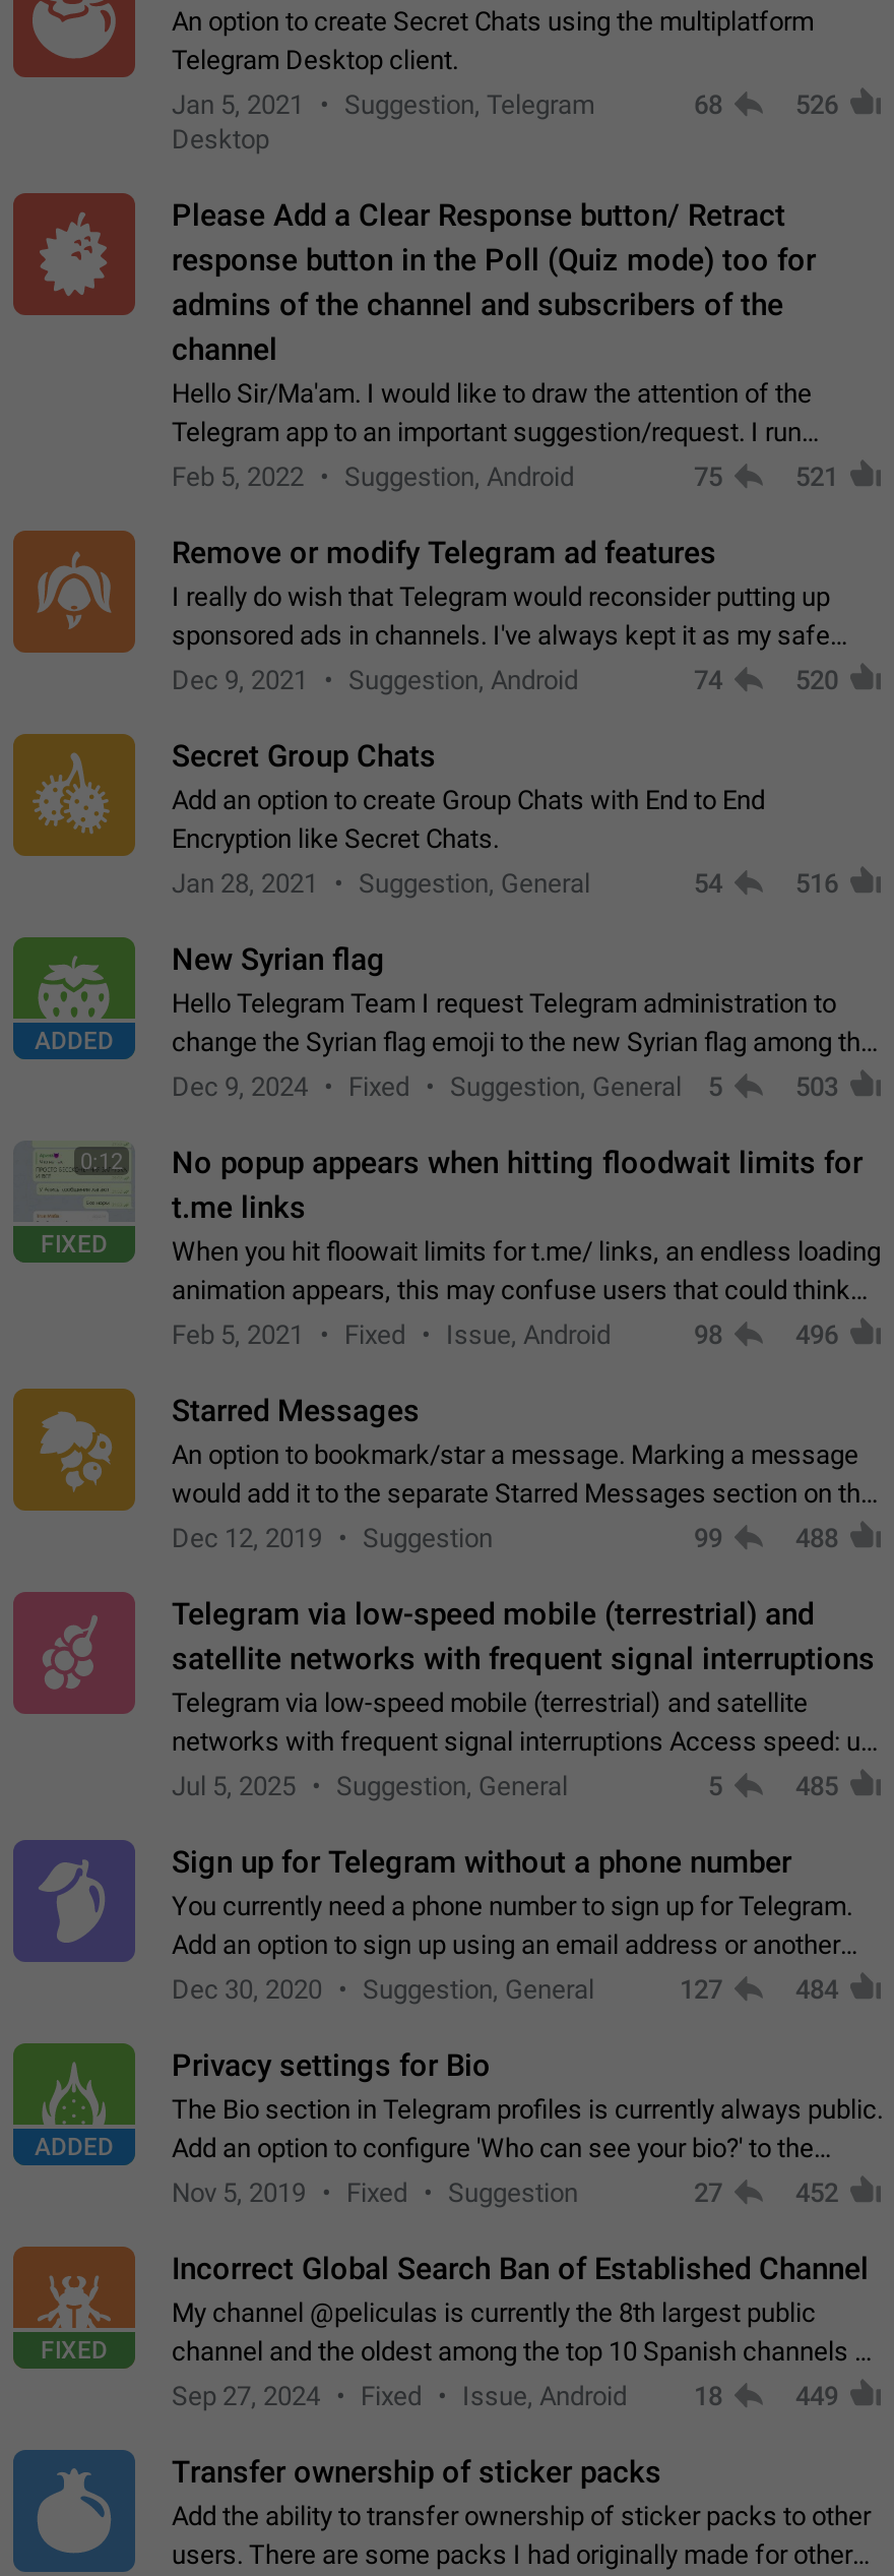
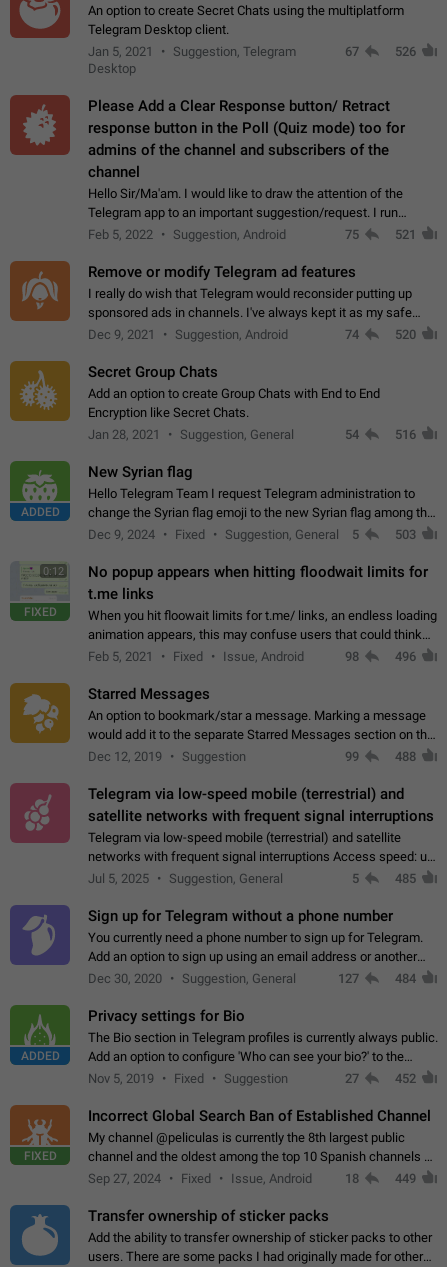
- 68
+ 67
